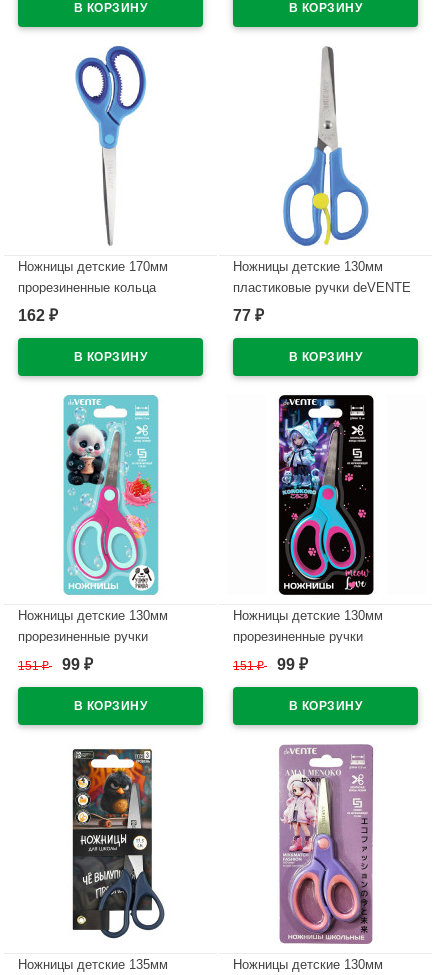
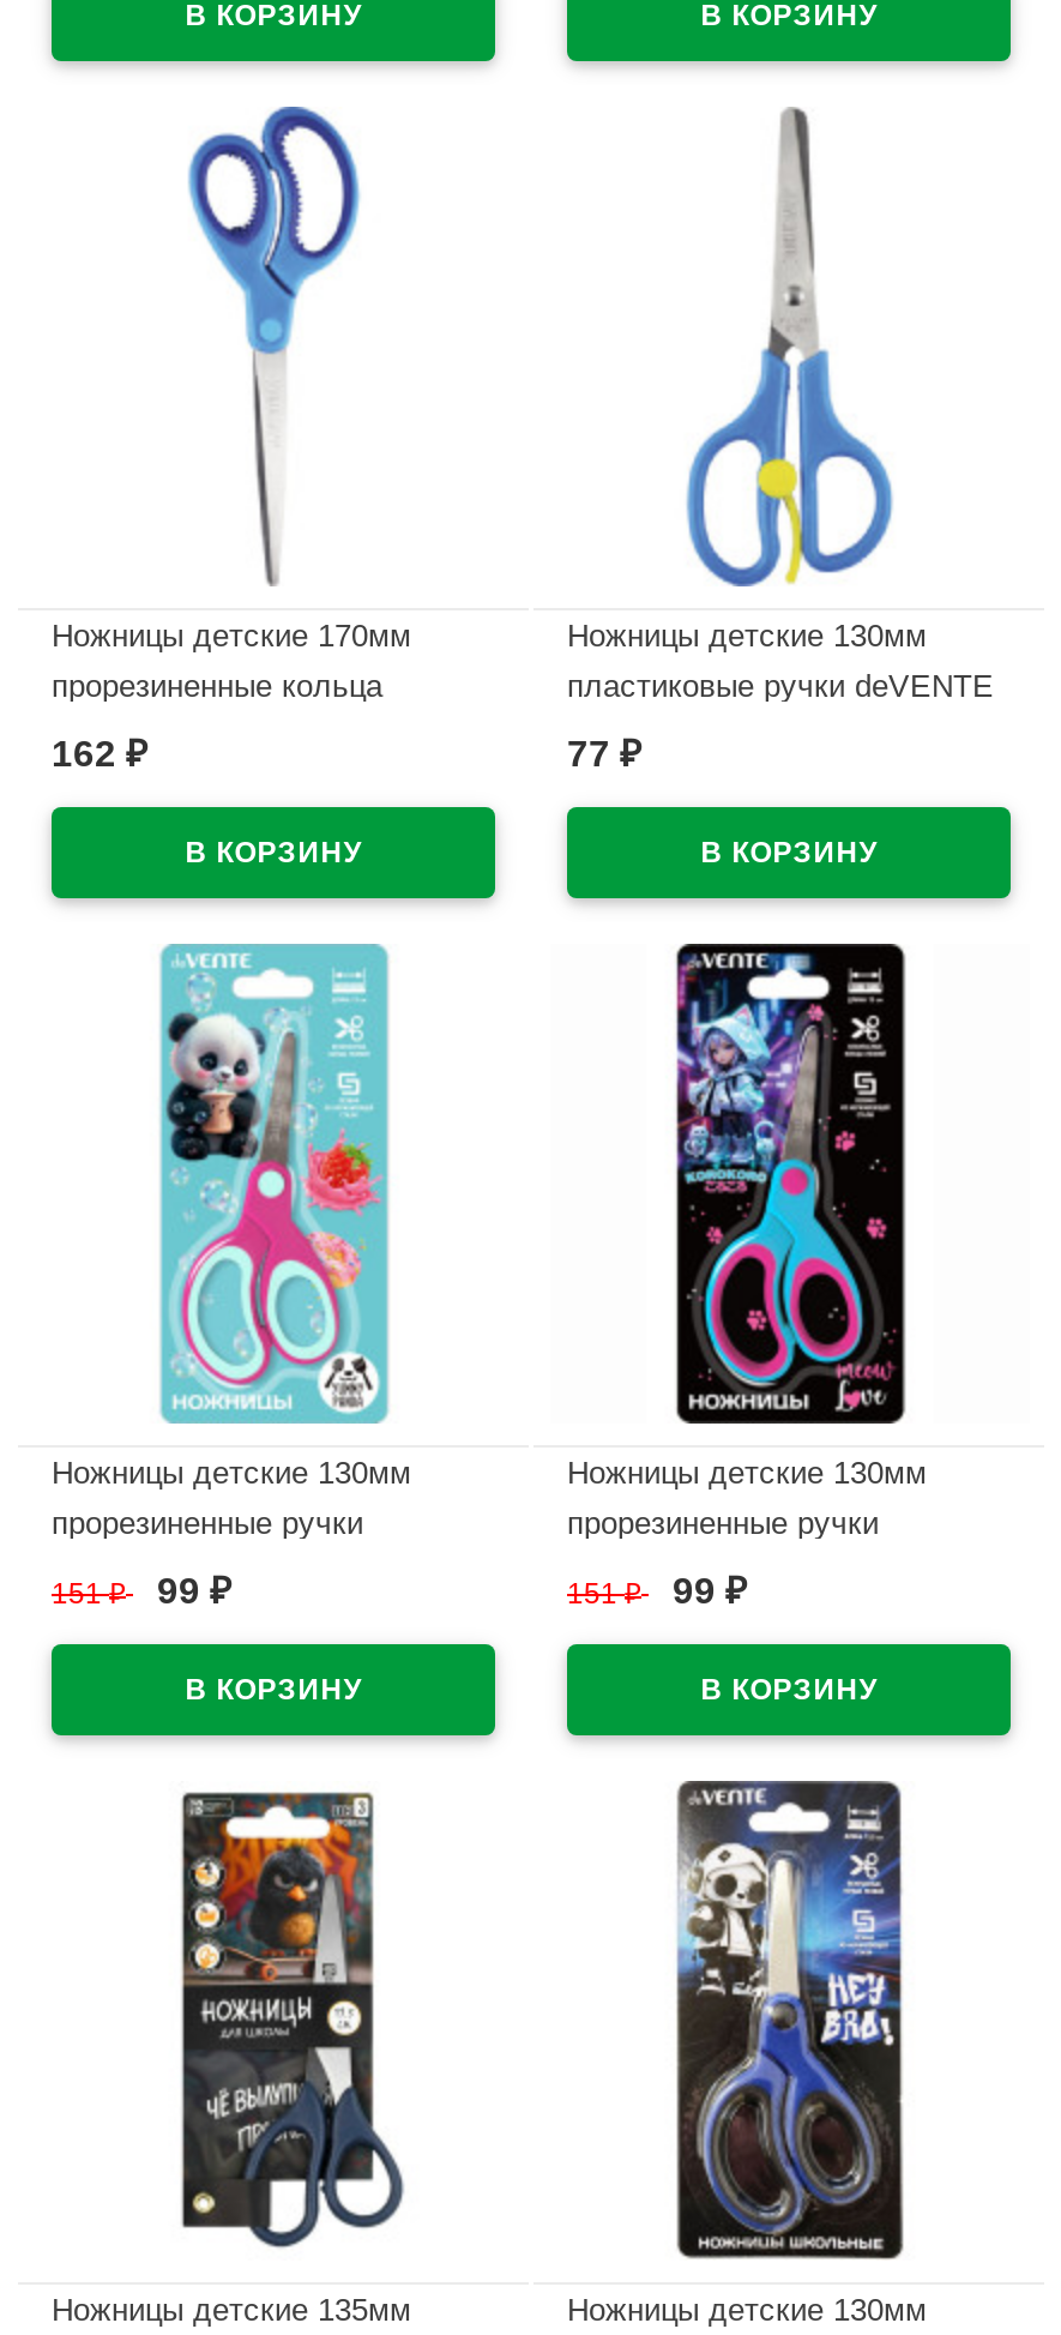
- [image]
+ [image]
